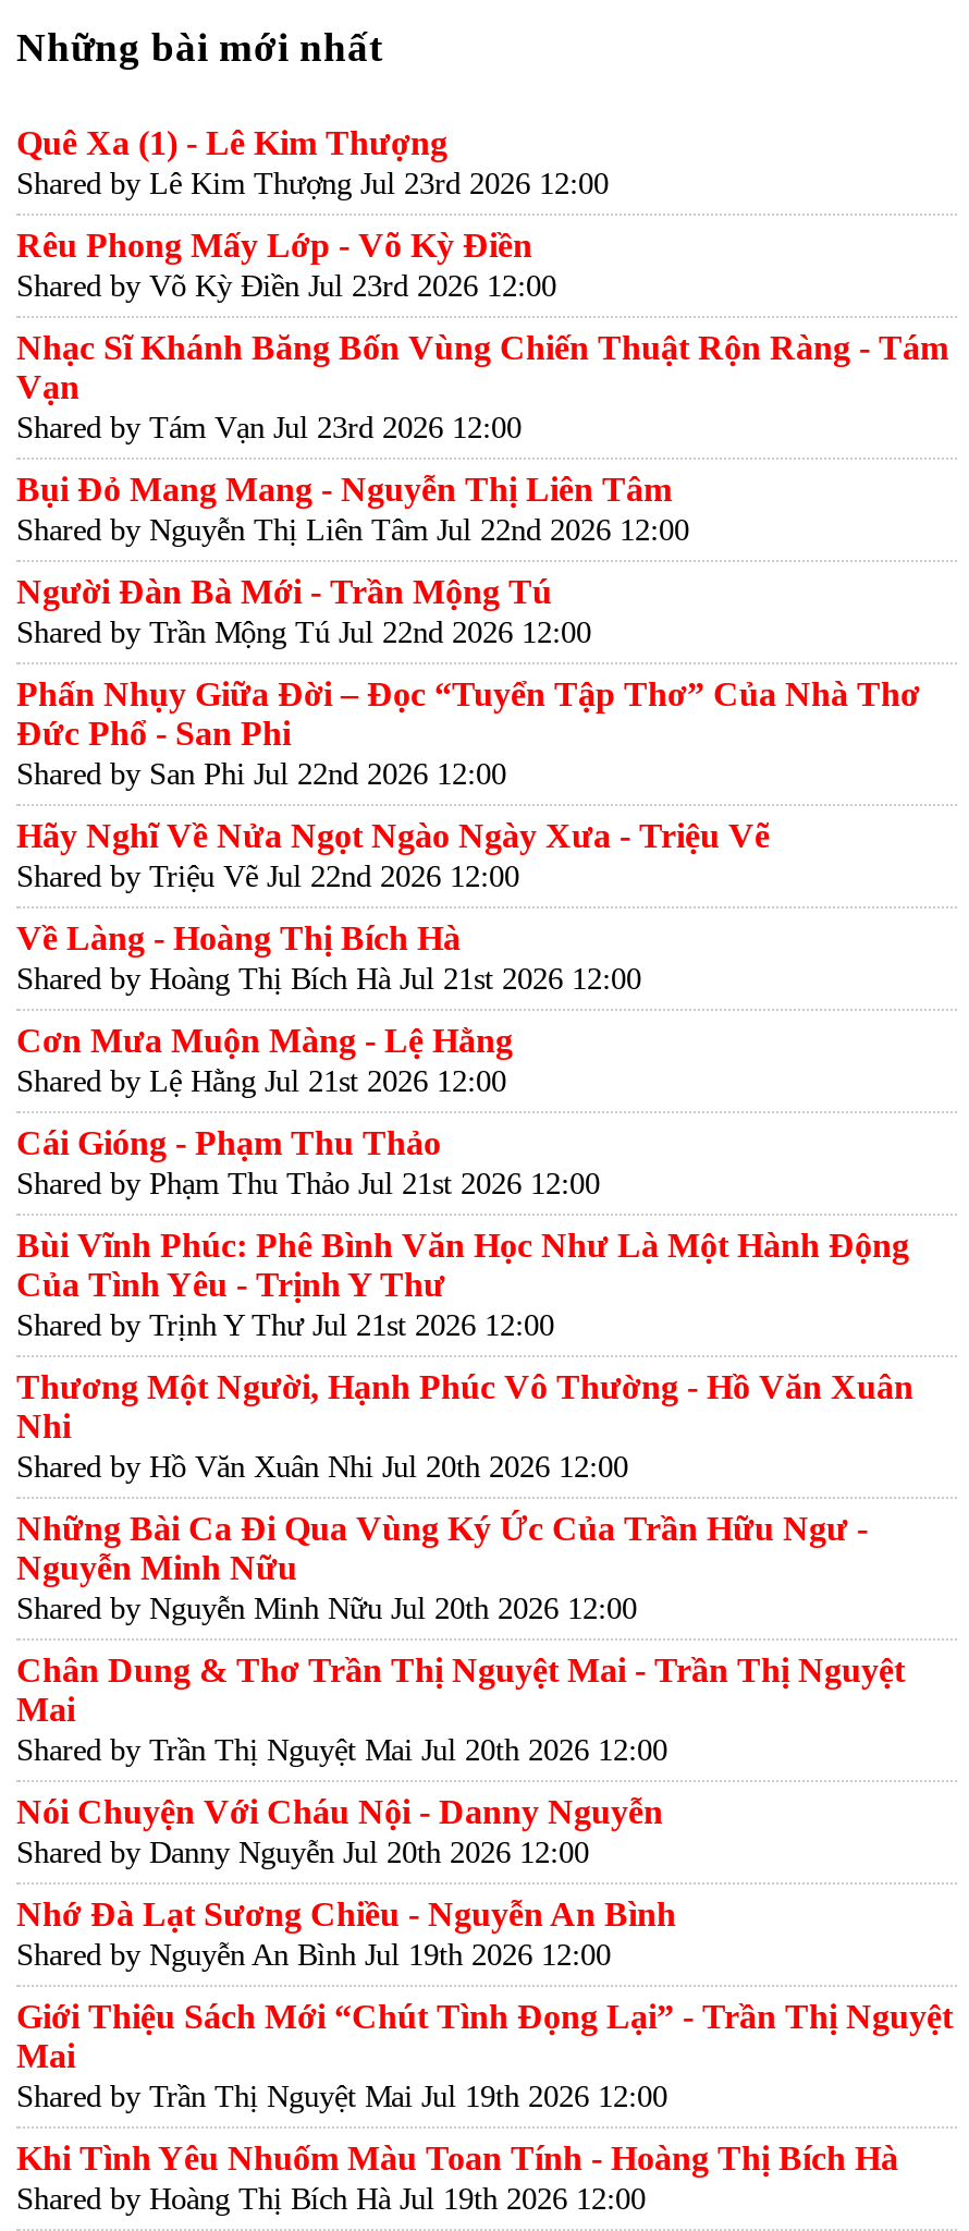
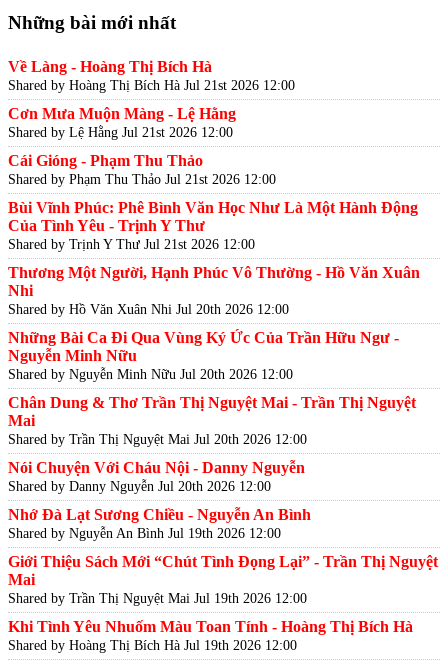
- Quê Xa (1) - Lê Kim Thượng
- Shared by Lê Kim Thượng Jul 23rd 2026 12:00
- Rêu Phong Mấy Lớp - Võ Kỳ Điền
- Shared by Võ Kỳ Điền Jul 23rd 2026 12:00
- Nhạc Sĩ Khánh Băng Bốn Vùng Chiến Thuật Rộn Ràng - Tám
- Vạn
- Shared by Tám Vạn Jul 23rd 2026 12:00
- Bụi Đỏ Mang Mang - Nguyễn Thị Liên Tâm
- Shared by Nguyễn Thị Liên Tâm Jul 22nd 2026 12:00
- Người Đàn Bà Mới - Trần Mộng Tú
- Shared by Trần Mộng Tú Jul 22nd 2026 12:00
- Phấn Nhụy Giữa Đời – Đọc “Tuyển Tập Thơ” Của Nhà Thơ
- Đức Phổ - San Phi
- Shared by San Phi Jul 22nd 2026 12:00
- Hãy Nghĩ Về Nửa Ngọt Ngào Ngày Xưa - Triệu Vẽ
- Shared by Triệu Vẽ Jul 22nd 2026 12:00
